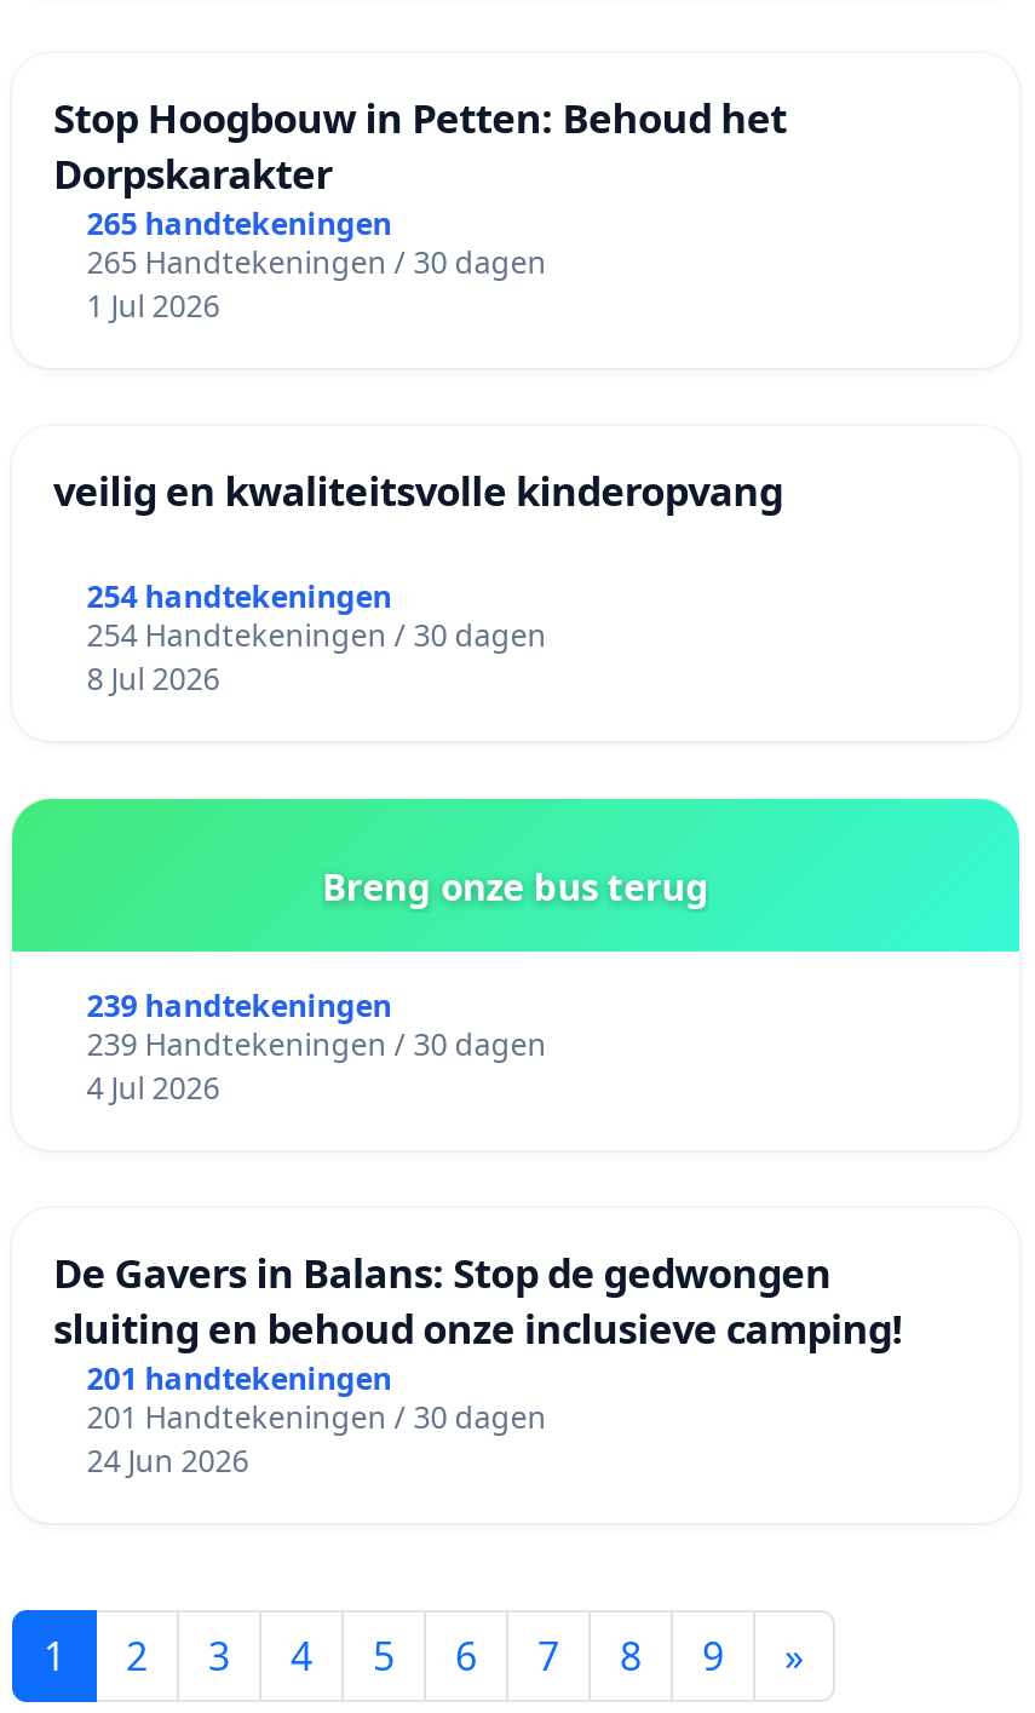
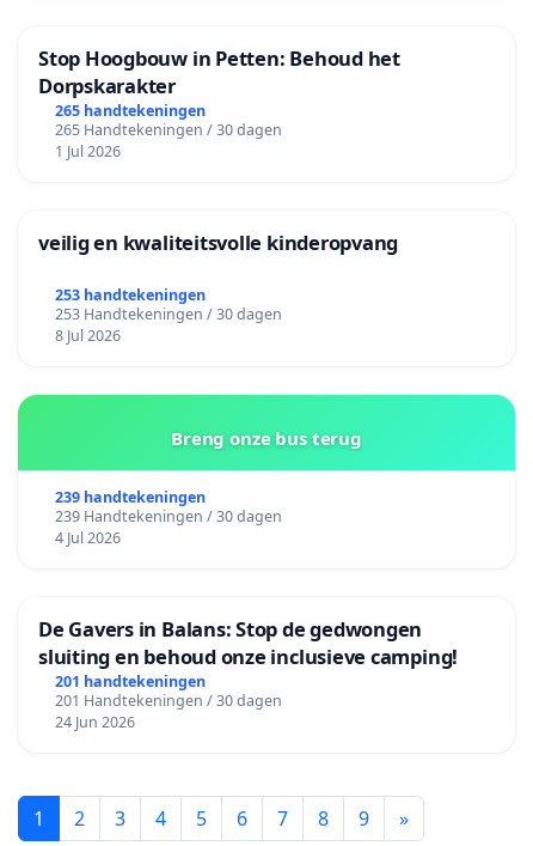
- 254 handtekeningen
+ 253 handtekeningen

- 254 Handtekeningen / 30 dagen
+ 253 Handtekeningen / 30 dagen
